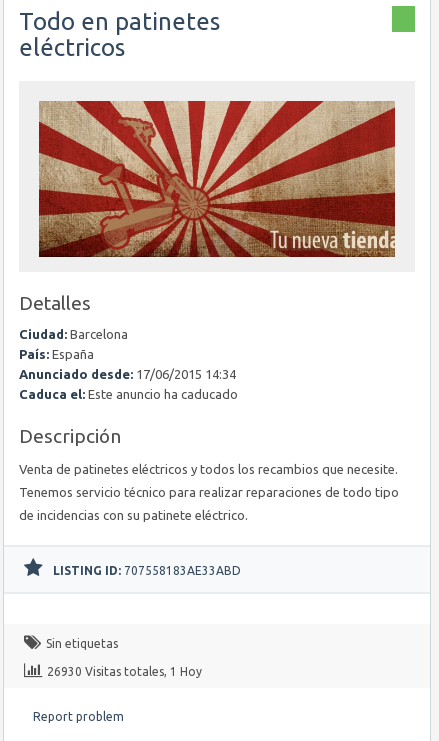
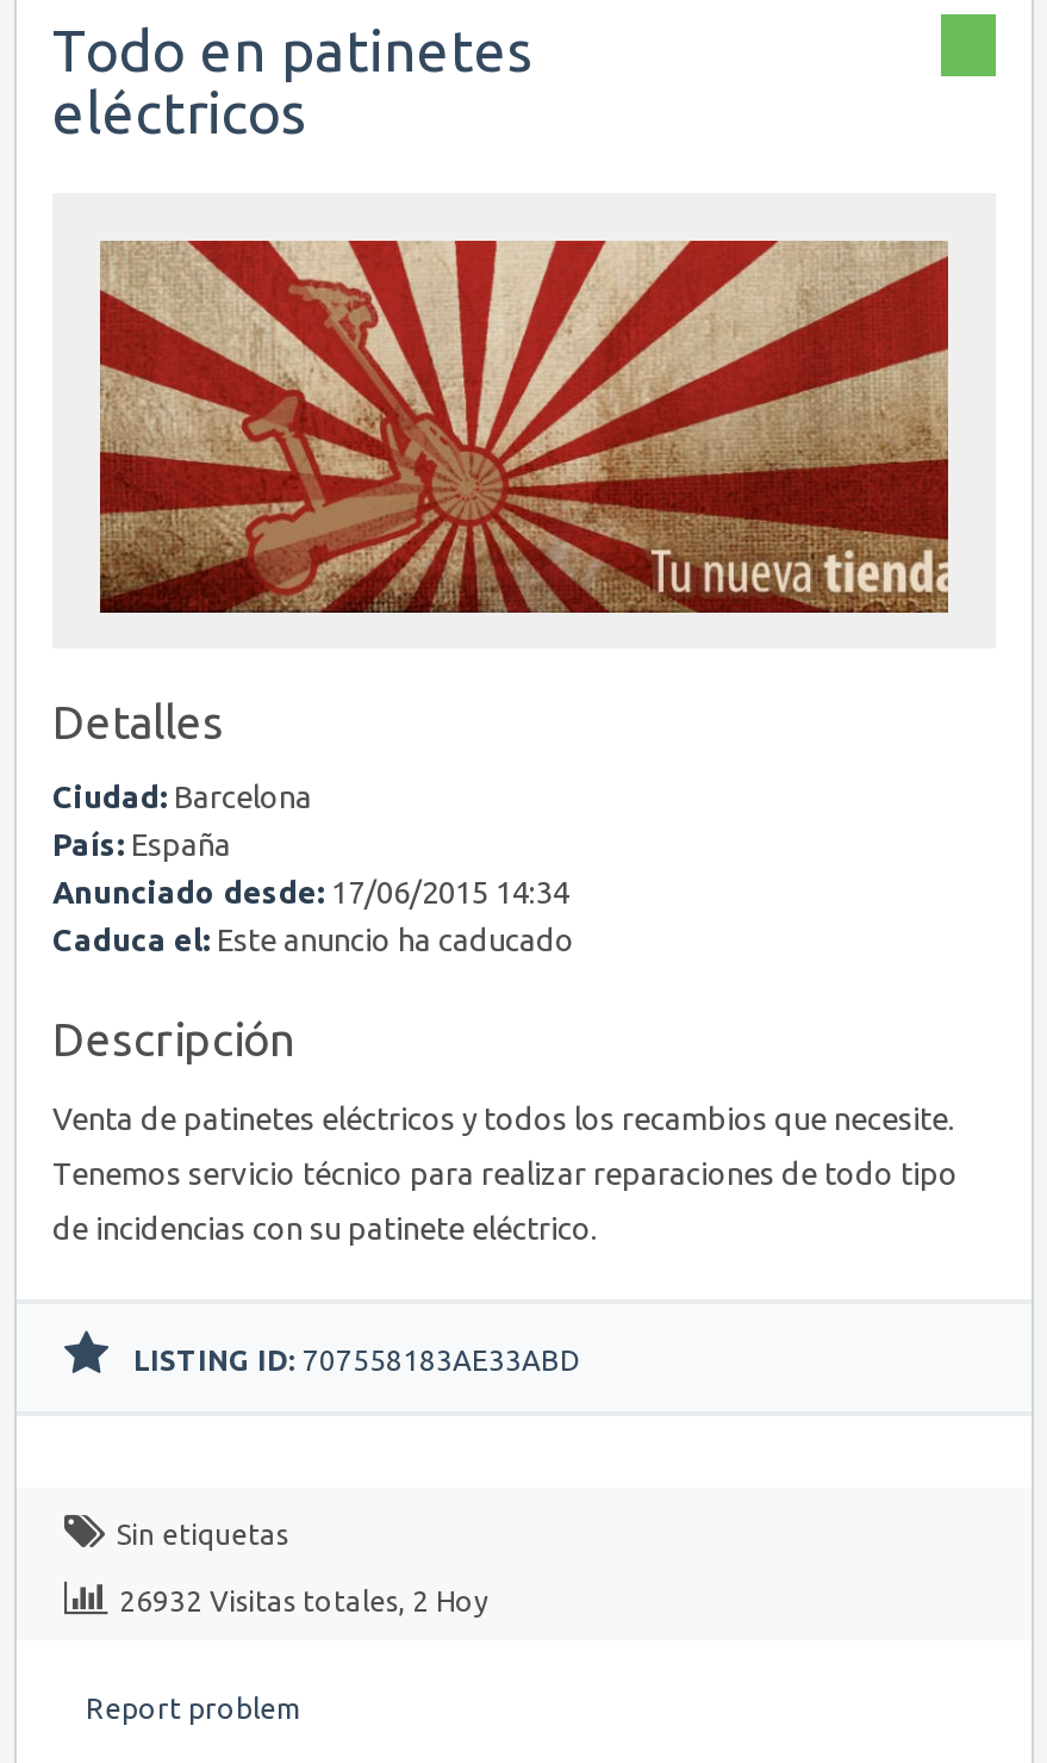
- 26930 Visitas totales, 1 Hoy
+ 26932 Visitas totales, 2 Hoy
